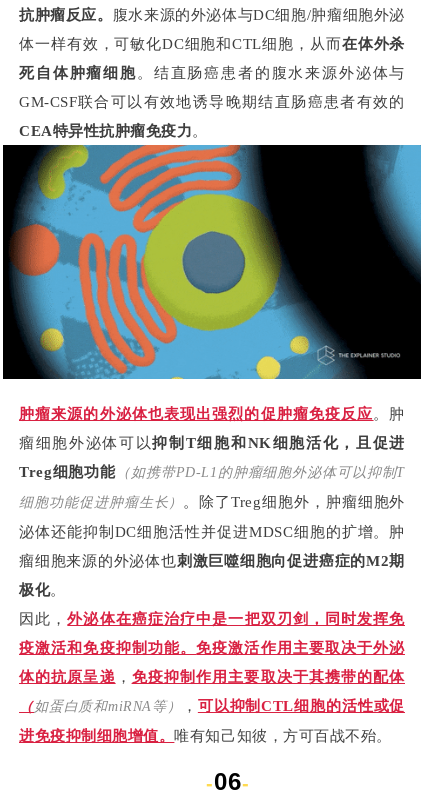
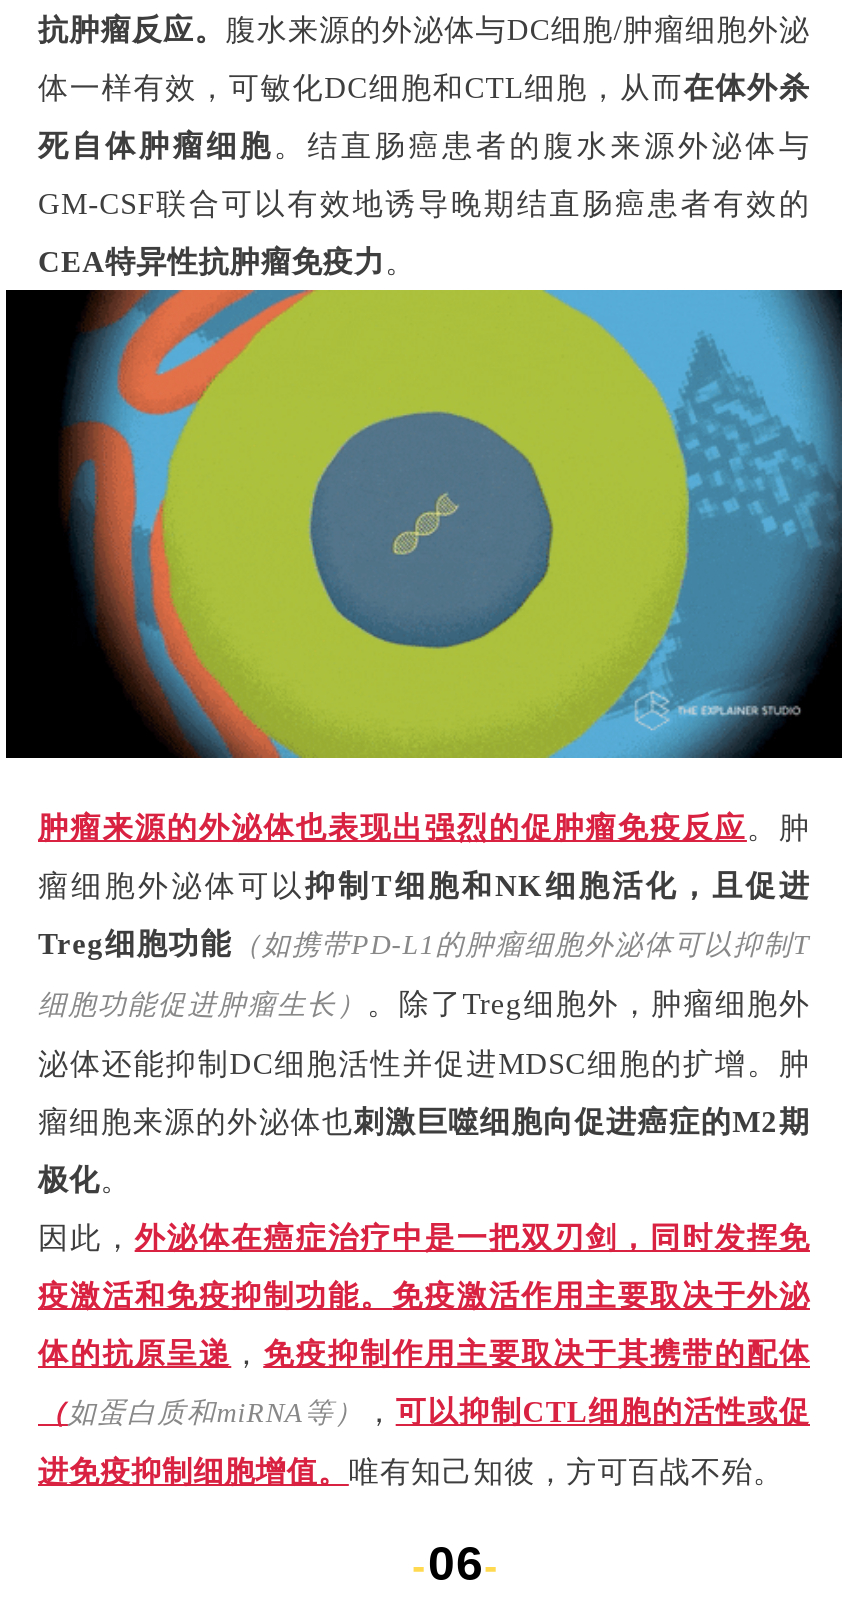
- [image]
+ [image]
